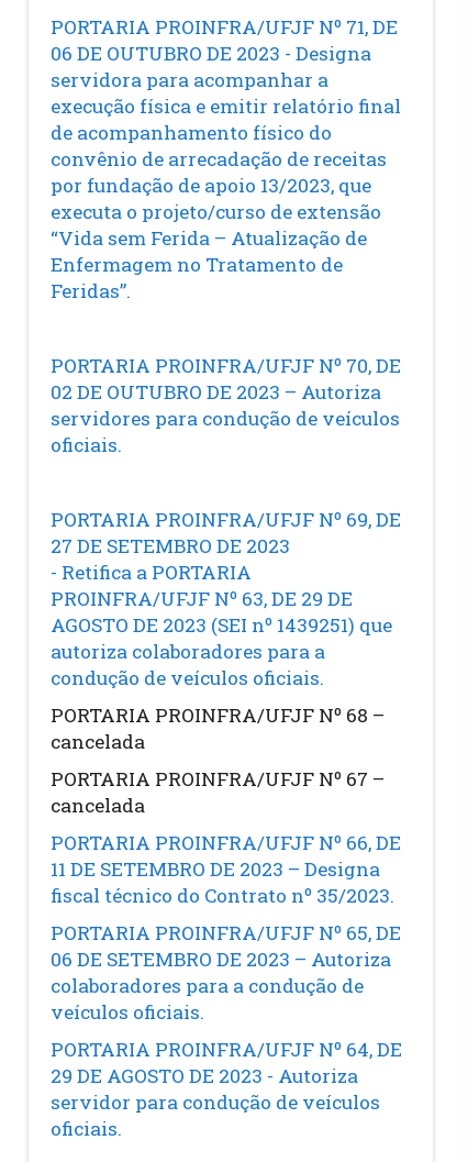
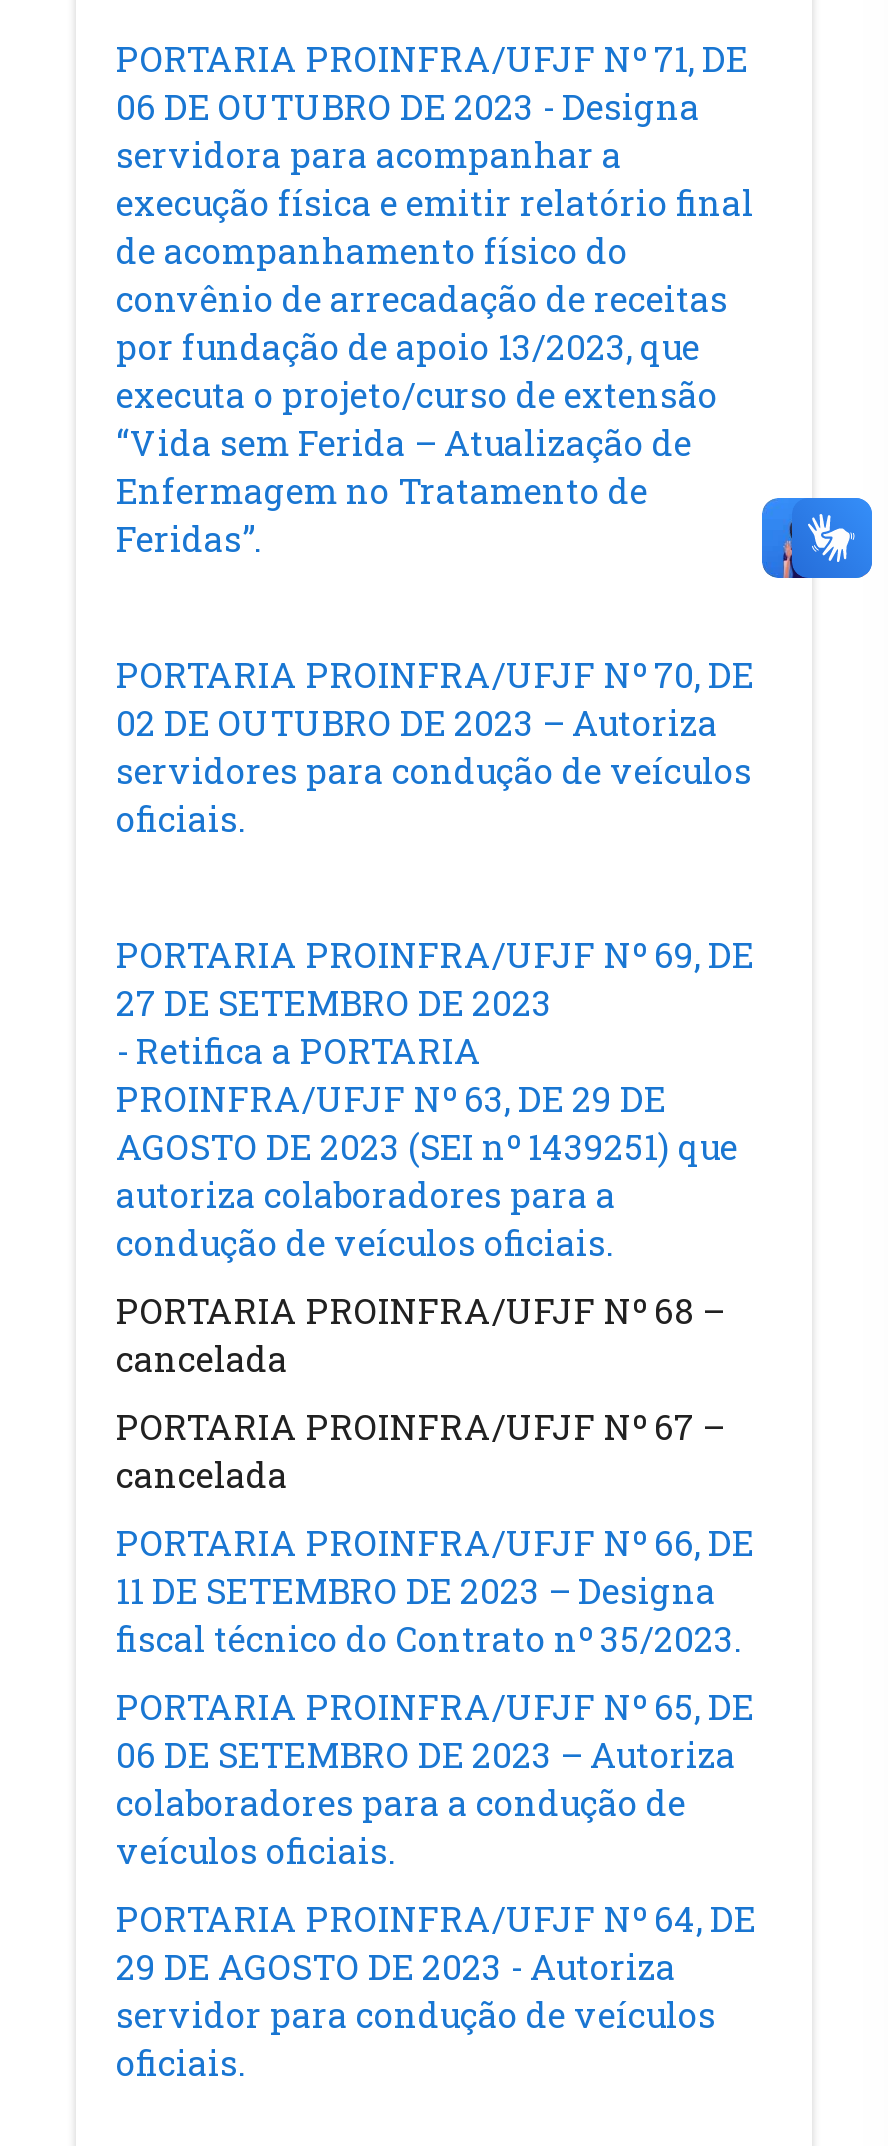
+ [image]
